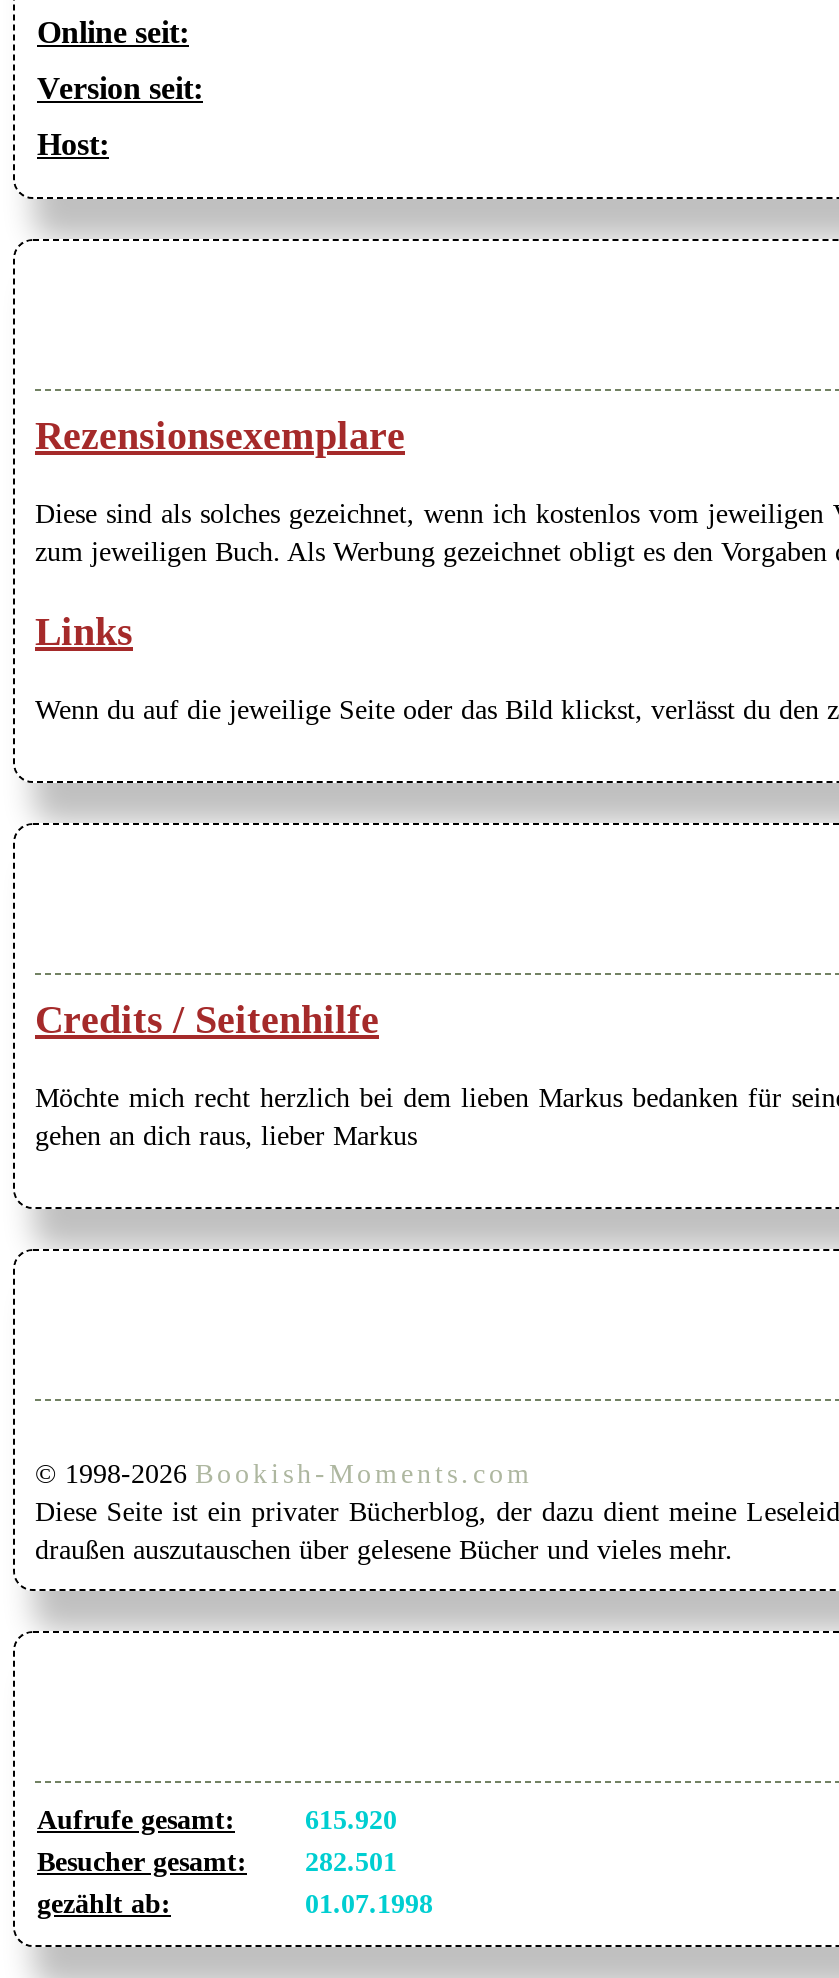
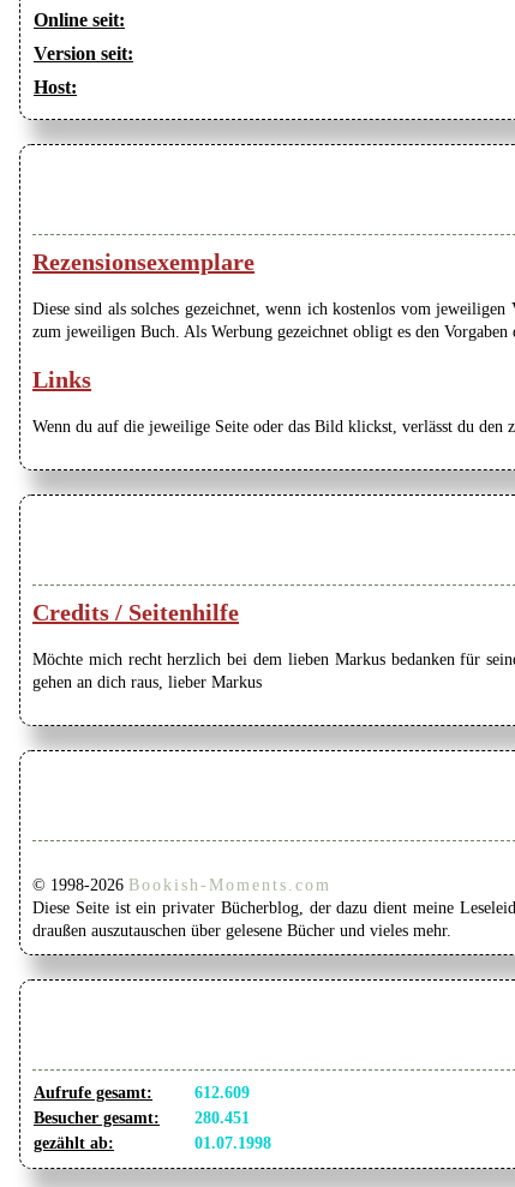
- 615.920
+ 612.609

- Besucher gesamt: 282.501
+ Besucher gesamt: 280.451
